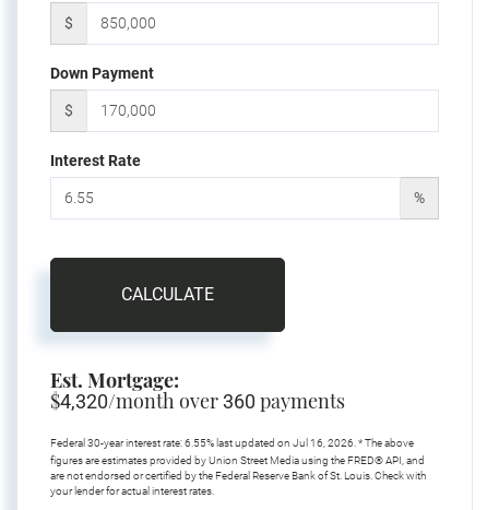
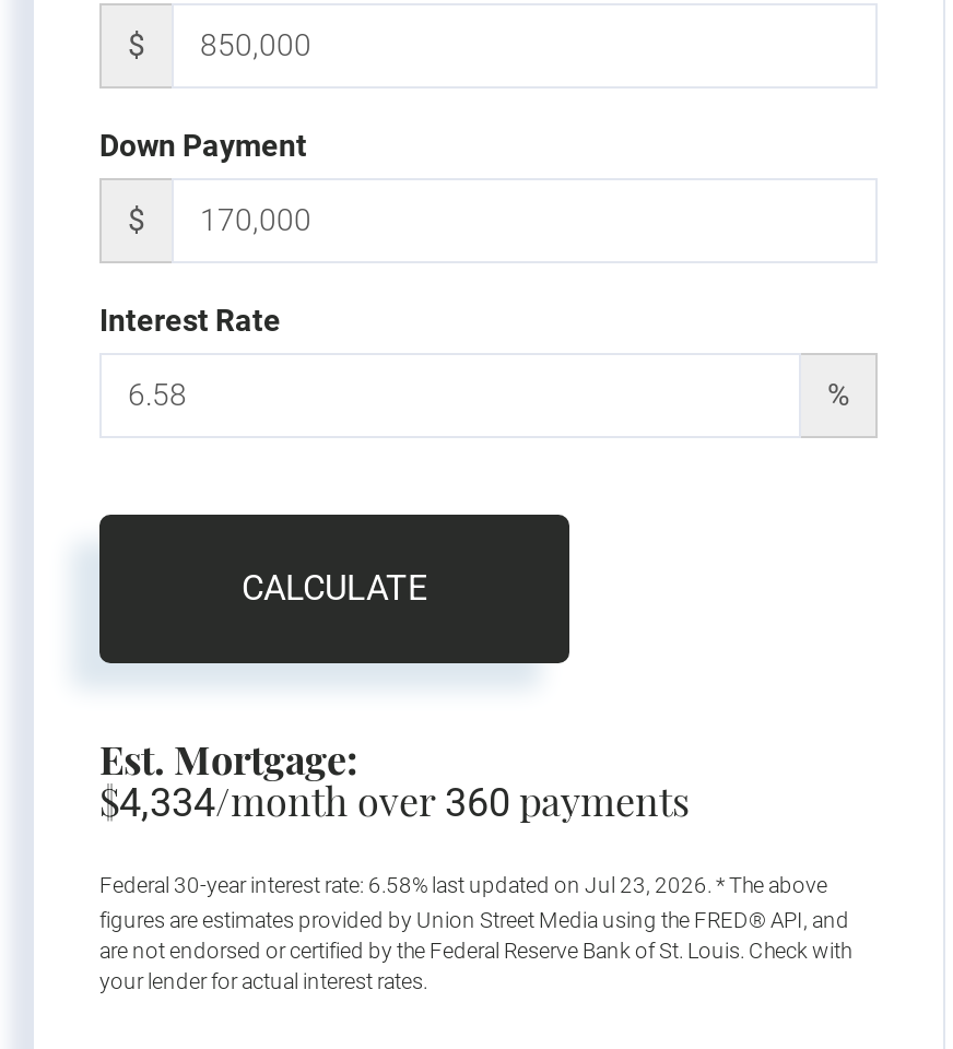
- $4,320/month over 360 payments
+ $4,334/month over 360 payments

- Federal 30-year interest rate: 6.55% last updated on Jul 16, 2026. * The above
+ Federal 30-year interest rate: 6.58% last updated on Jul 23, 2026. * The above
